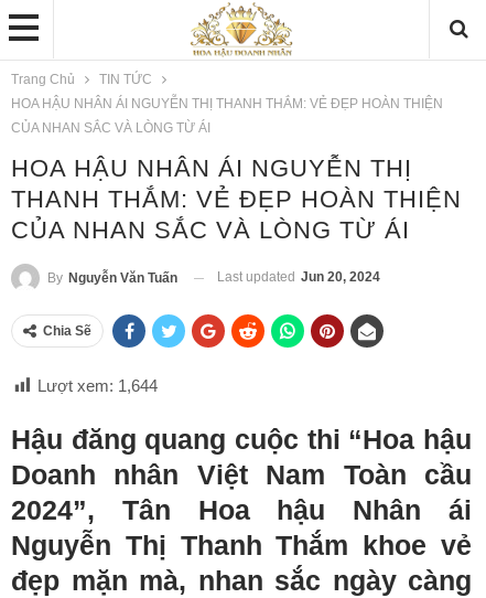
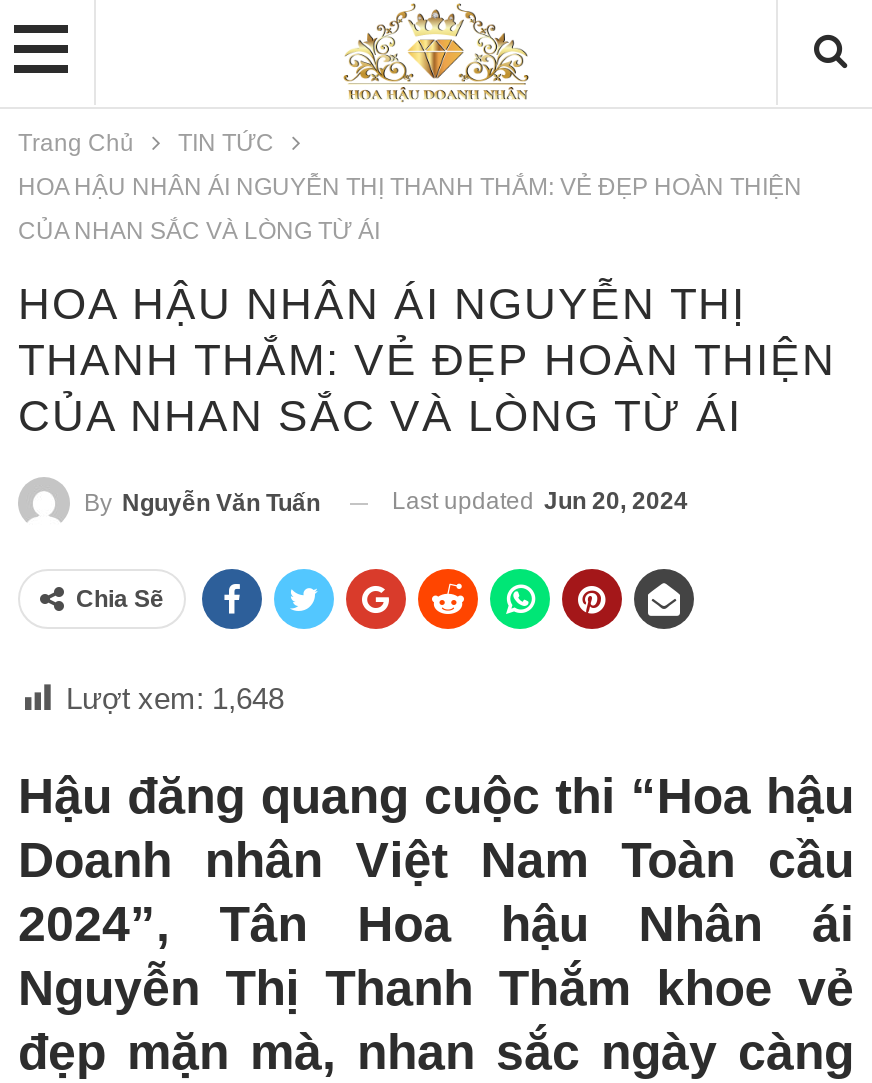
- Lượt xem: 1,644
+ Lượt xem: 1,648
